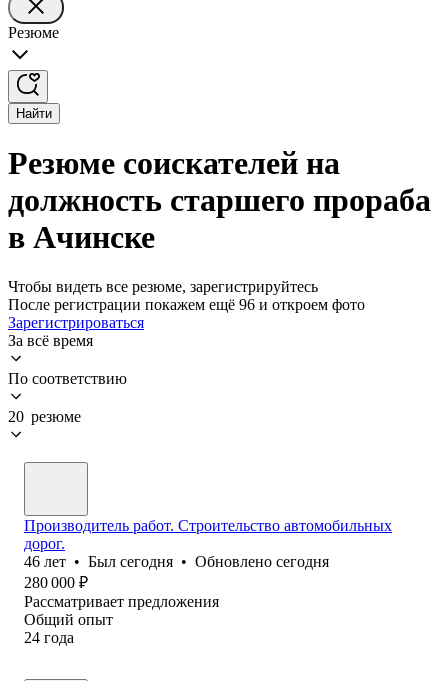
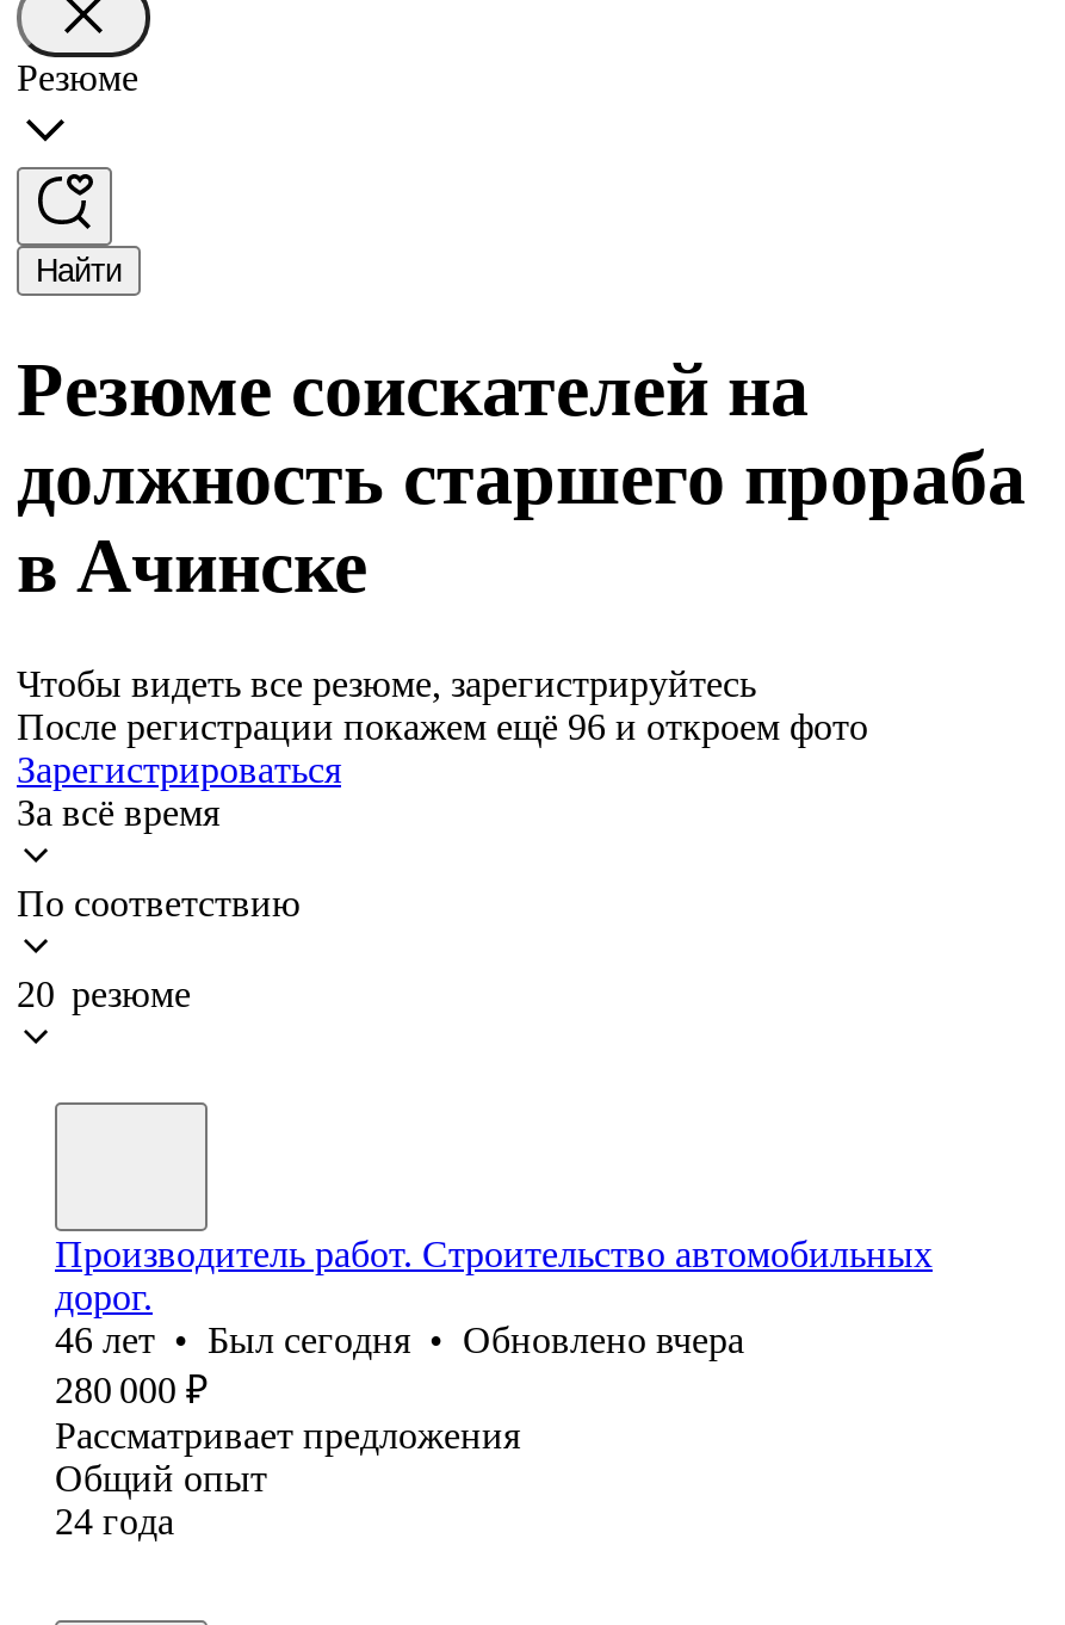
- 46 лет • Был сегодня • Обновлено сегодня
+ 46 лет • Был сегодня • Обновлено вчера
